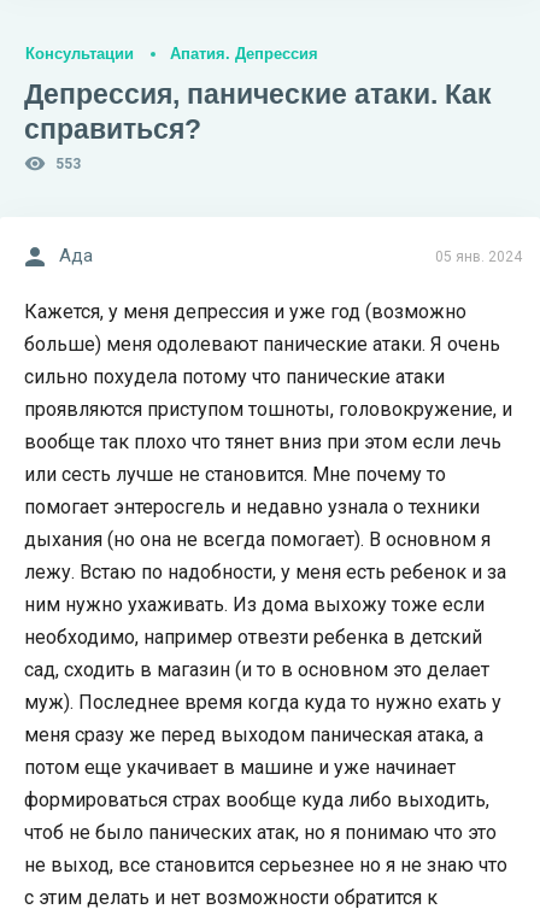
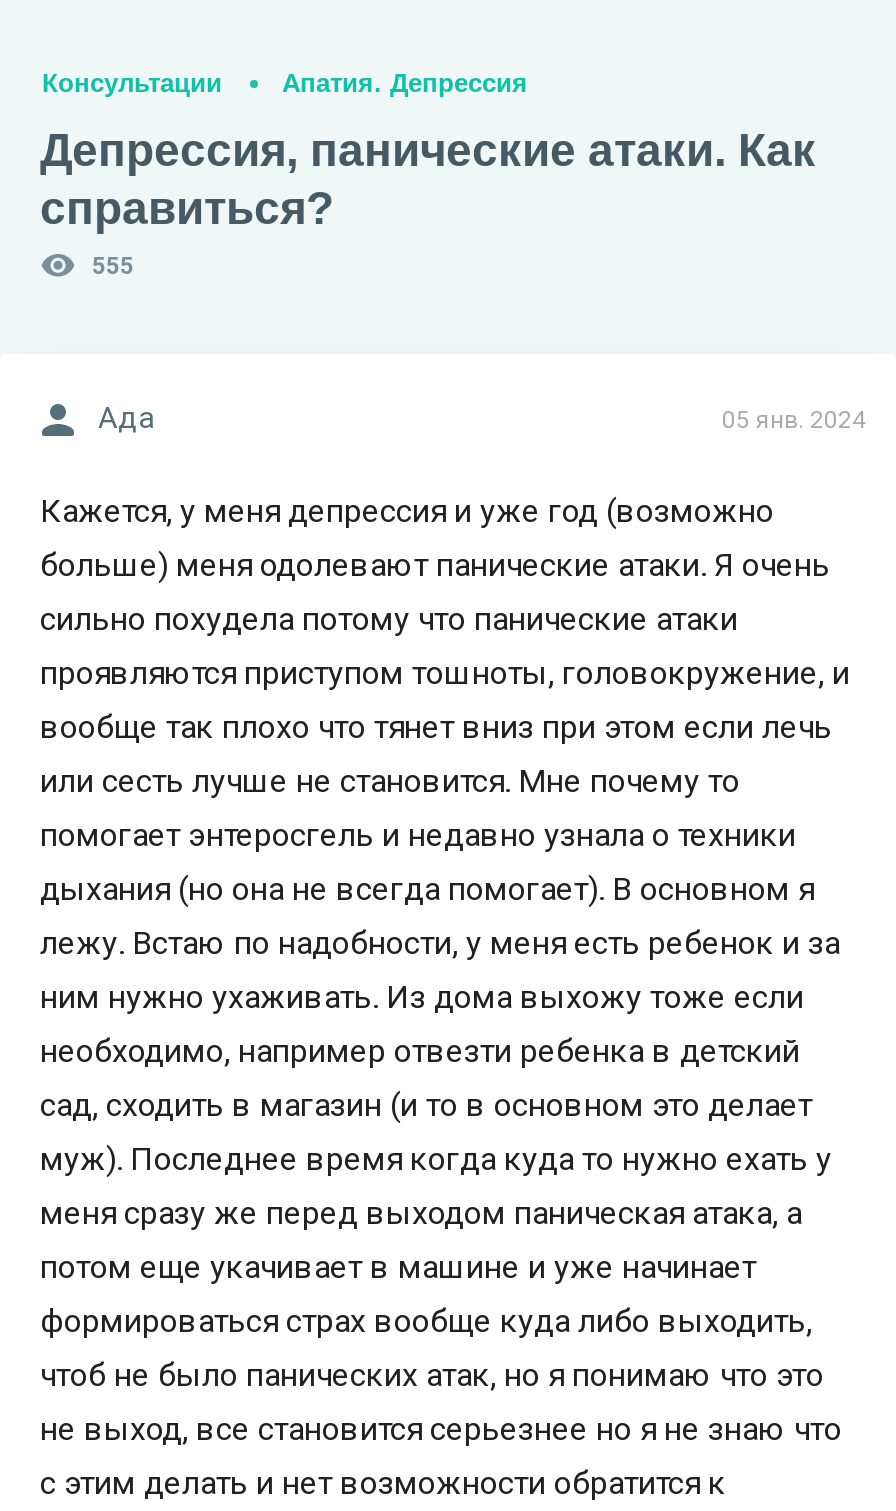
- 553
+ 555
